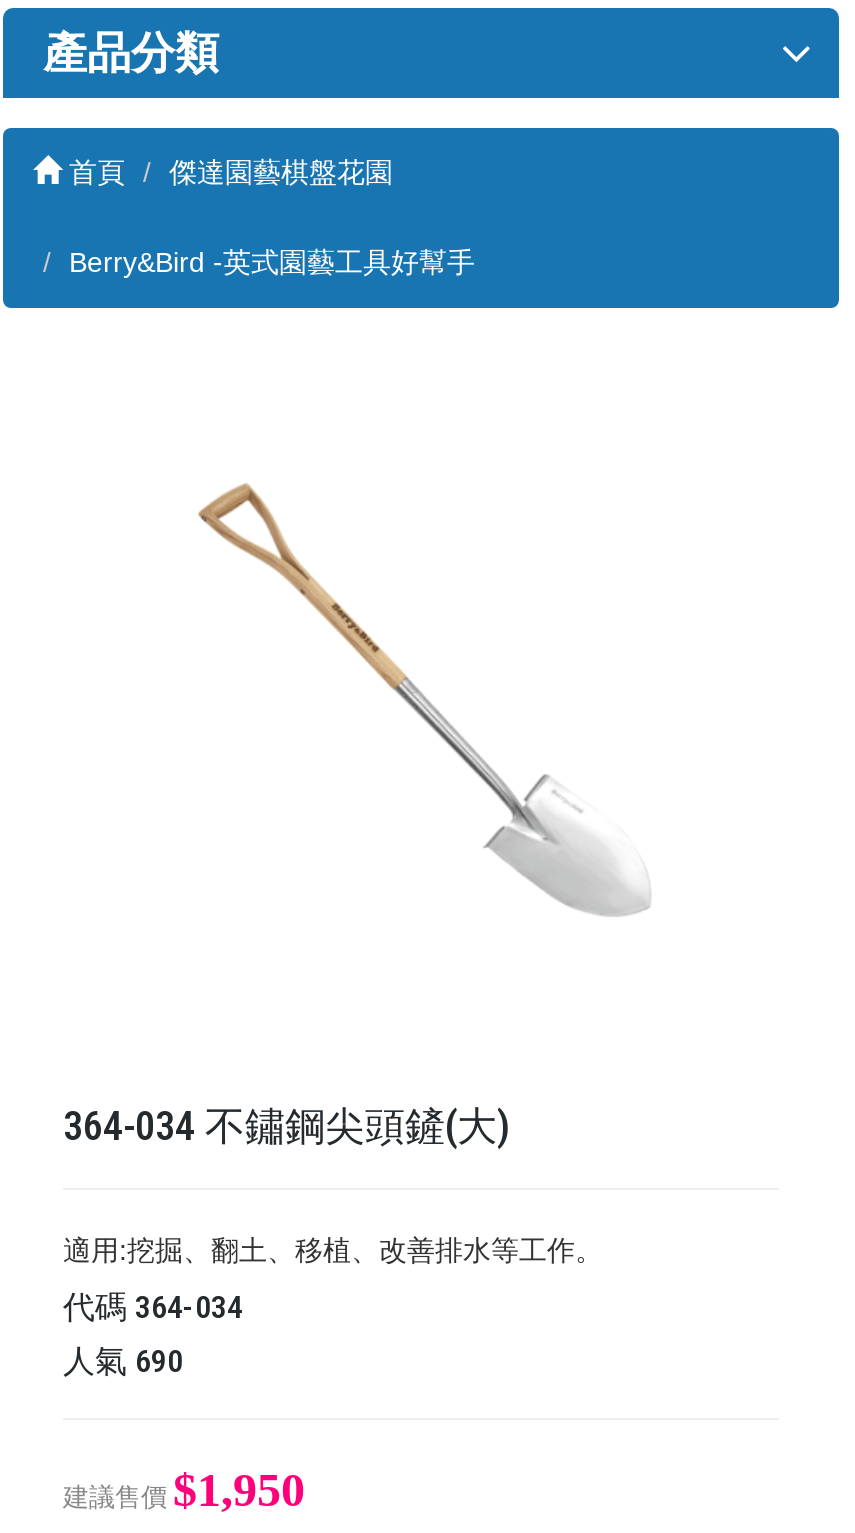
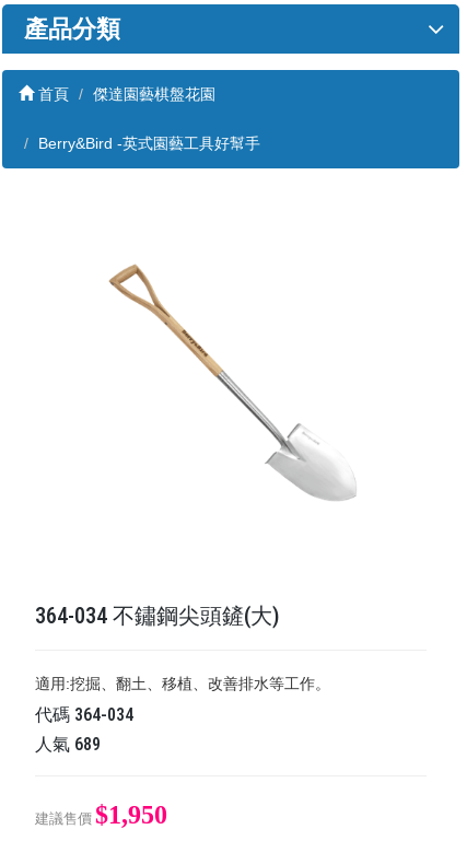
- 人氣690
+ 人氣689
